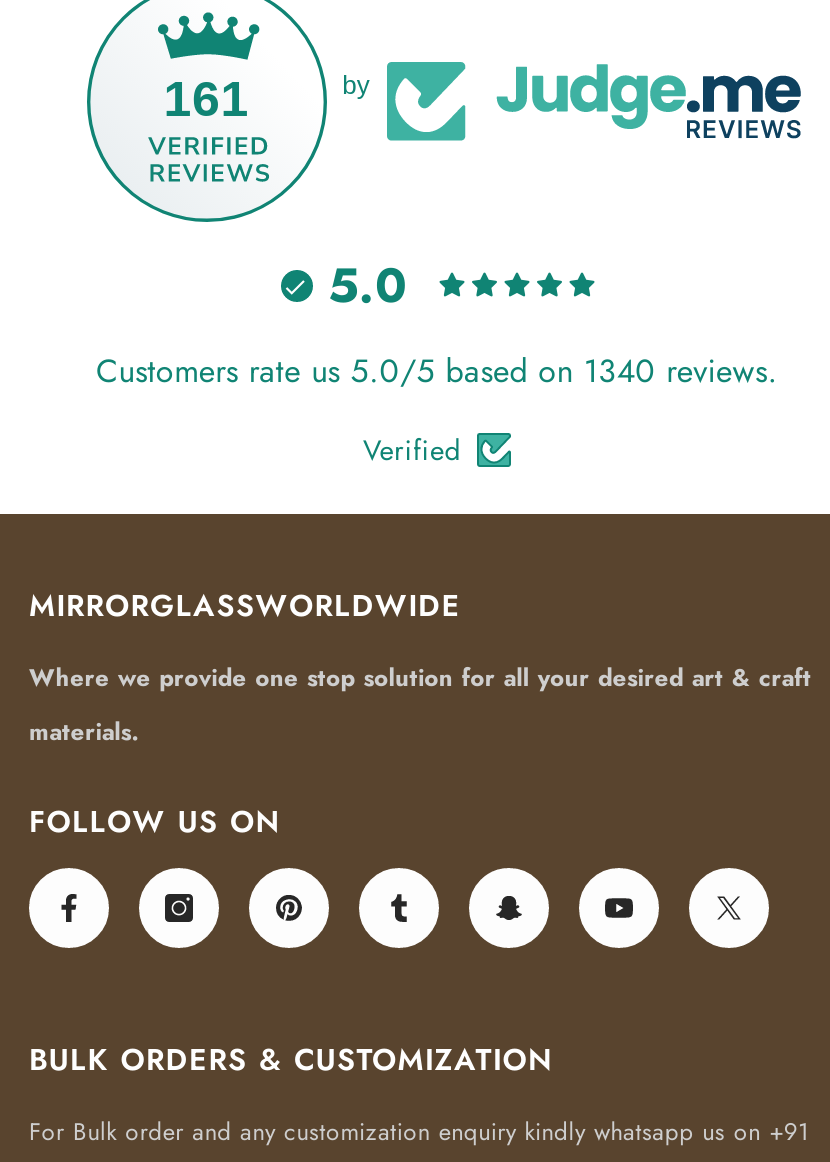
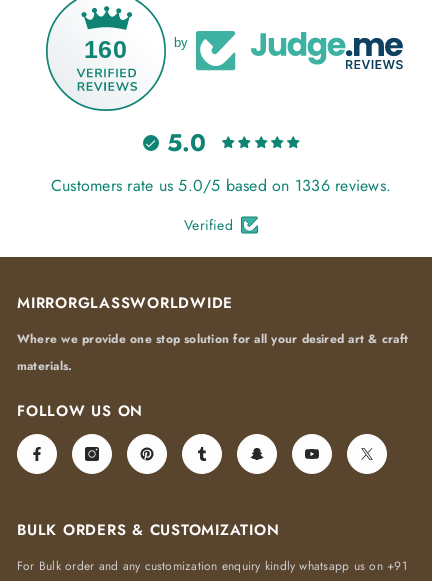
- 161
+ 160

- Customers rate us 5.0/5 based on 1340 reviews.
+ Customers rate us 5.0/5 based on 1336 reviews.
